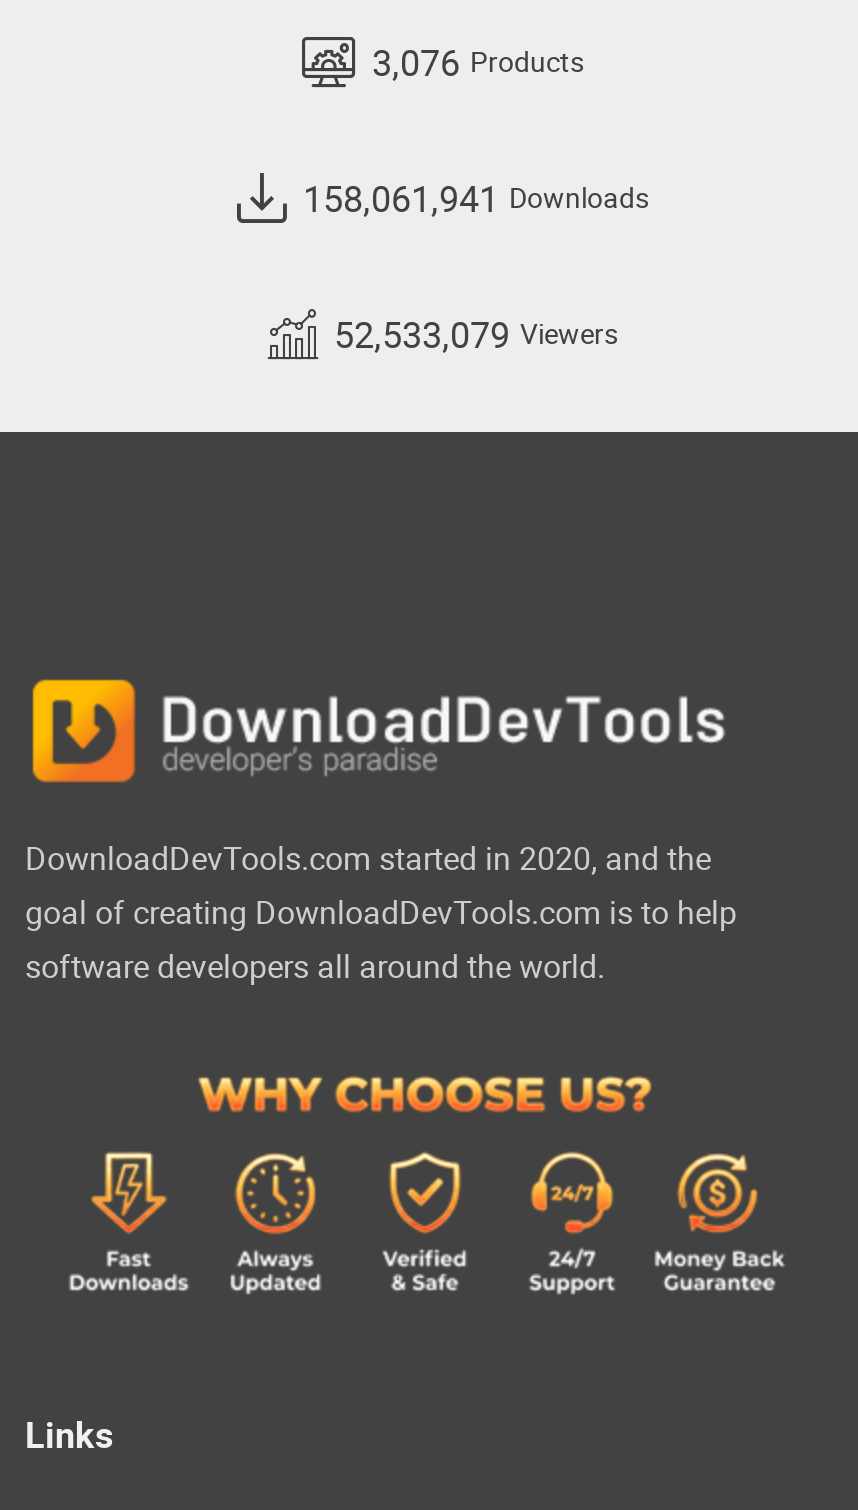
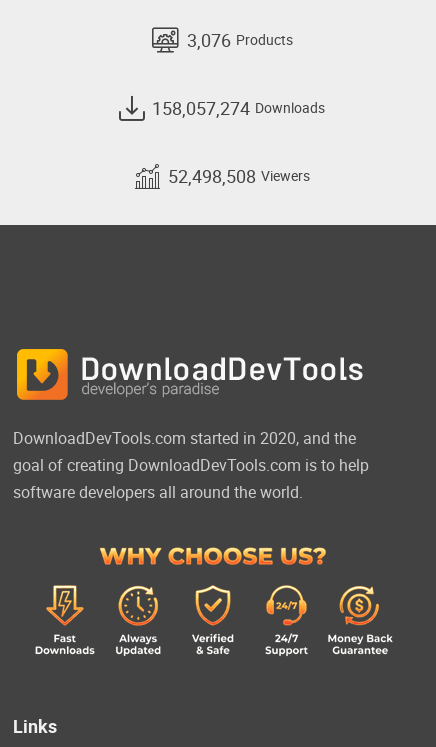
- 158,061,941 Downloads
+ 158,057,274 Downloads

- 52,533,079 Viewers
+ 52,498,508 Viewers
